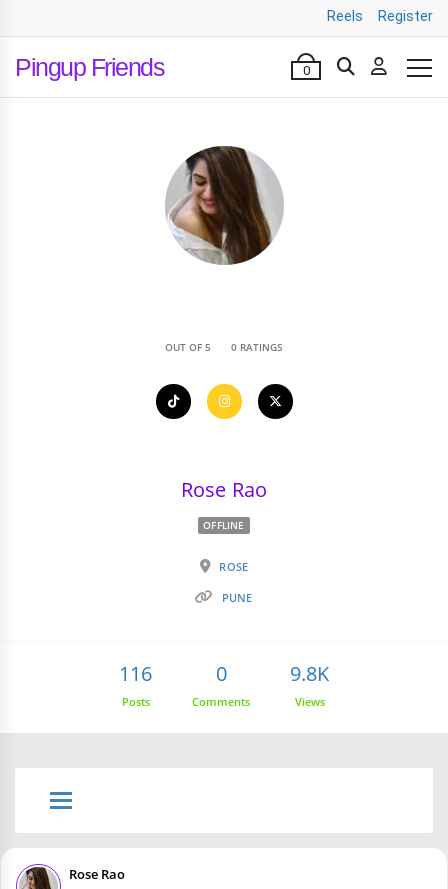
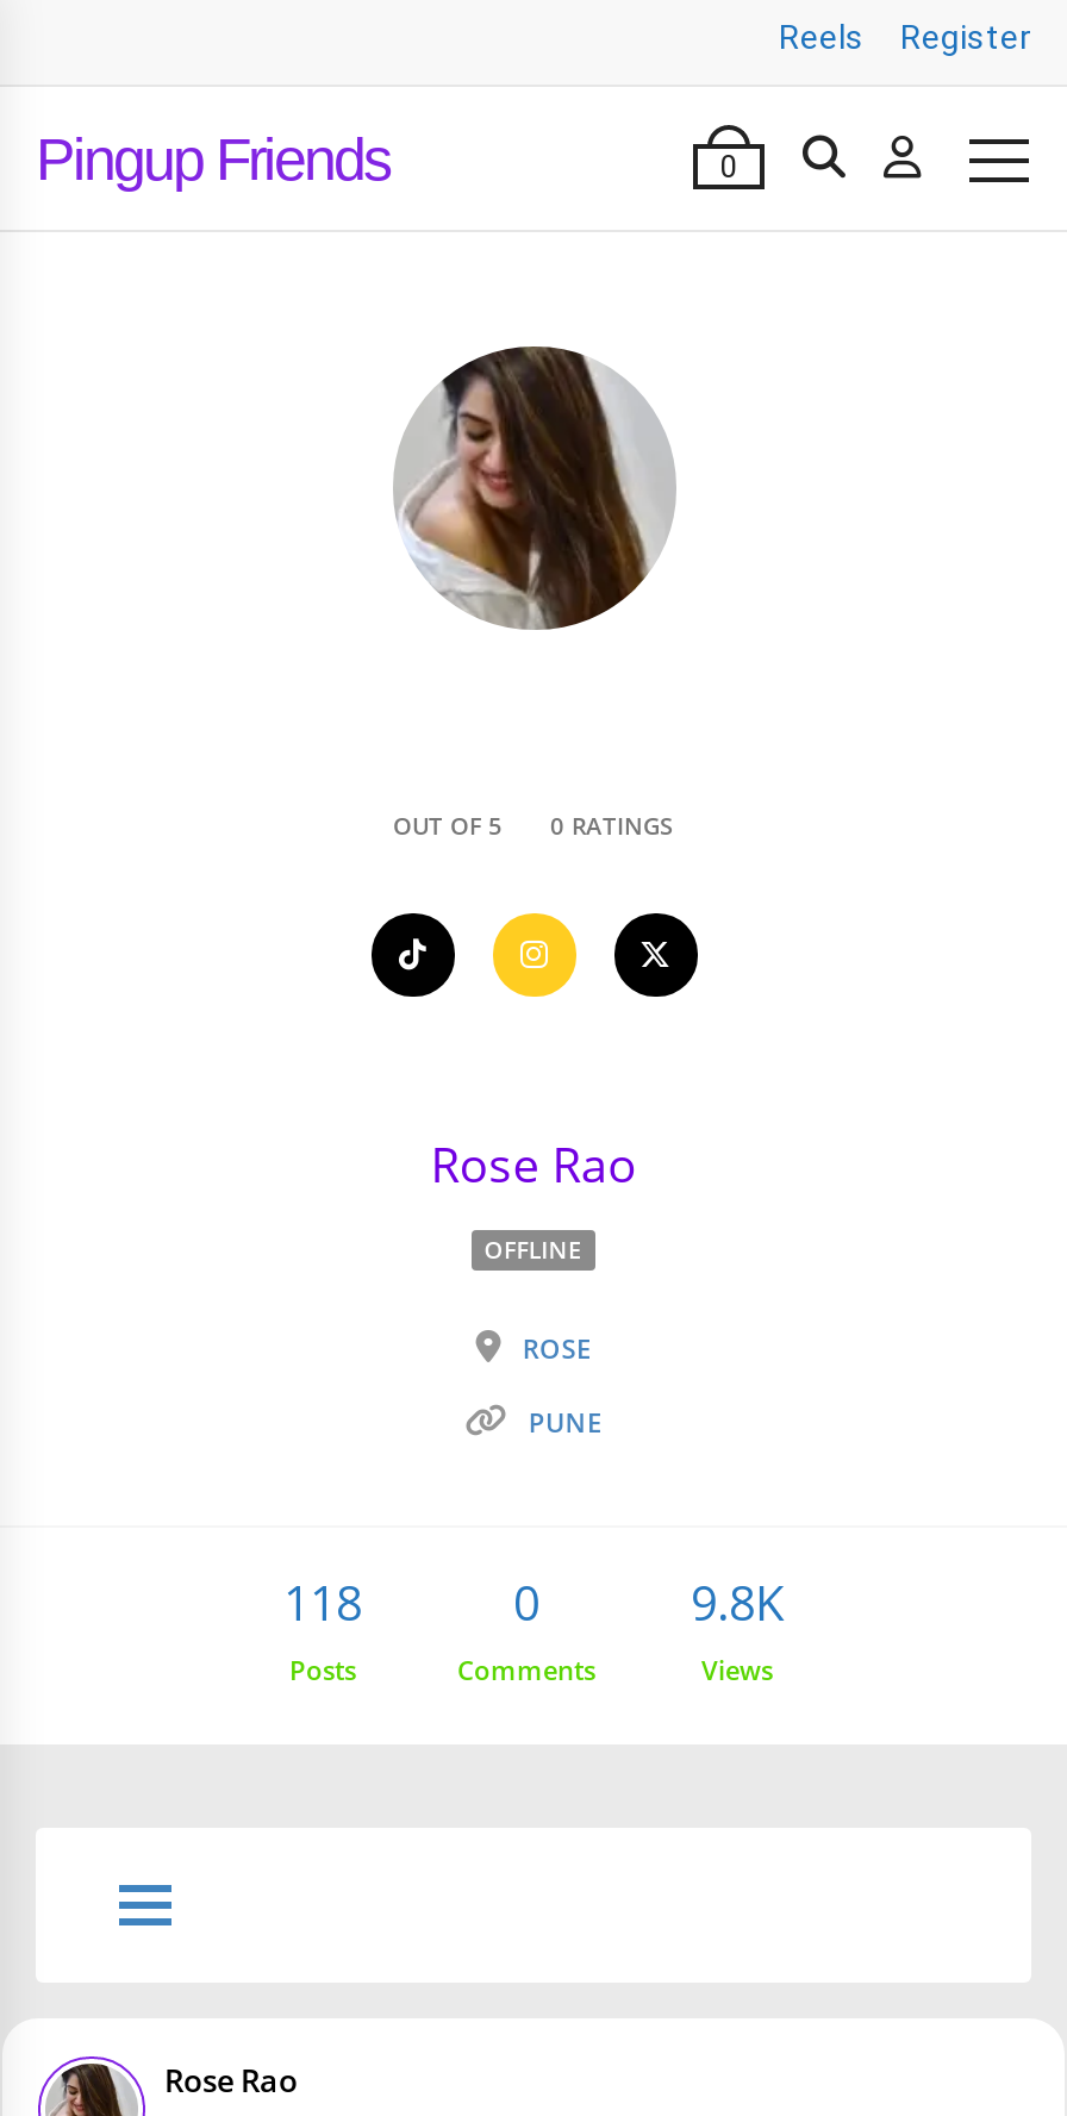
- 116
+ 118
